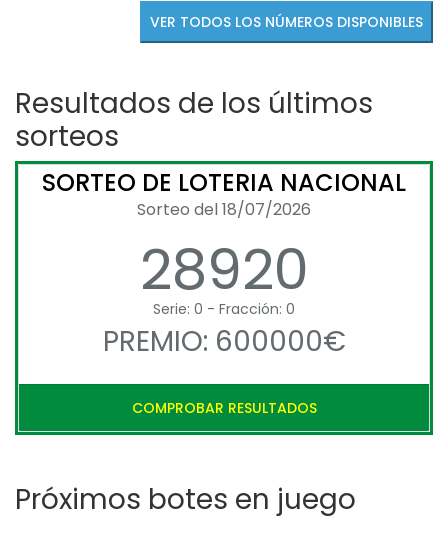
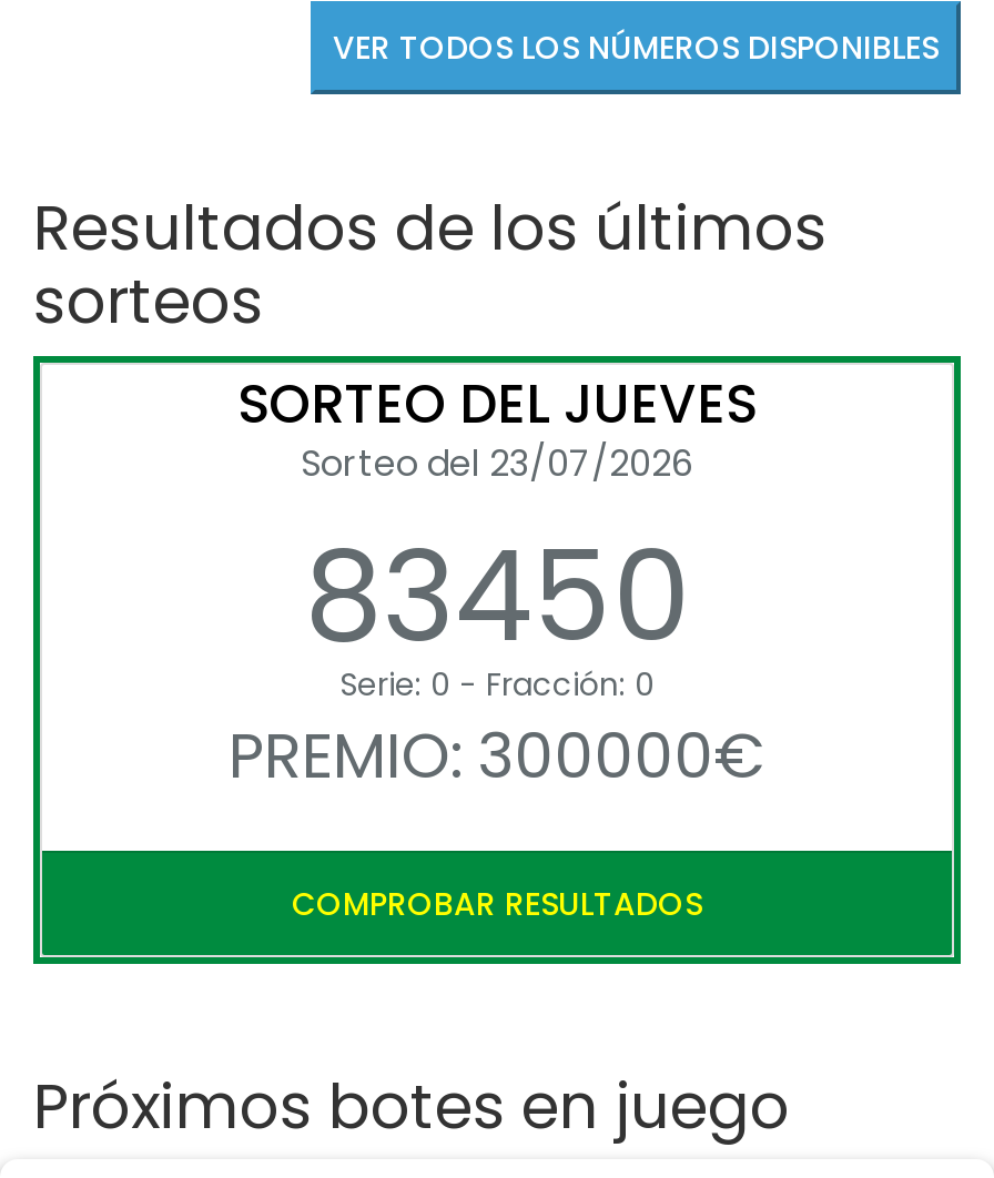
- SORTEO DE LOTERIA NACIONAL
- Sorteo del 18/07/2026
- 28920
+ SORTEO DEL JUEVES
+ Sorteo del 23/07/2026
+ 83450

- PREMIO: 600000€
+ PREMIO: 300000€
